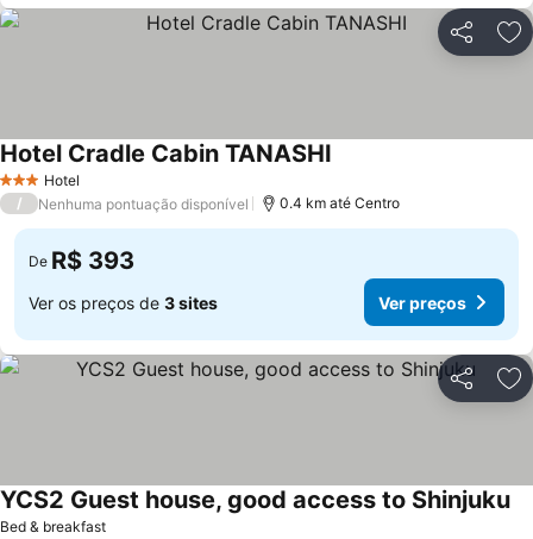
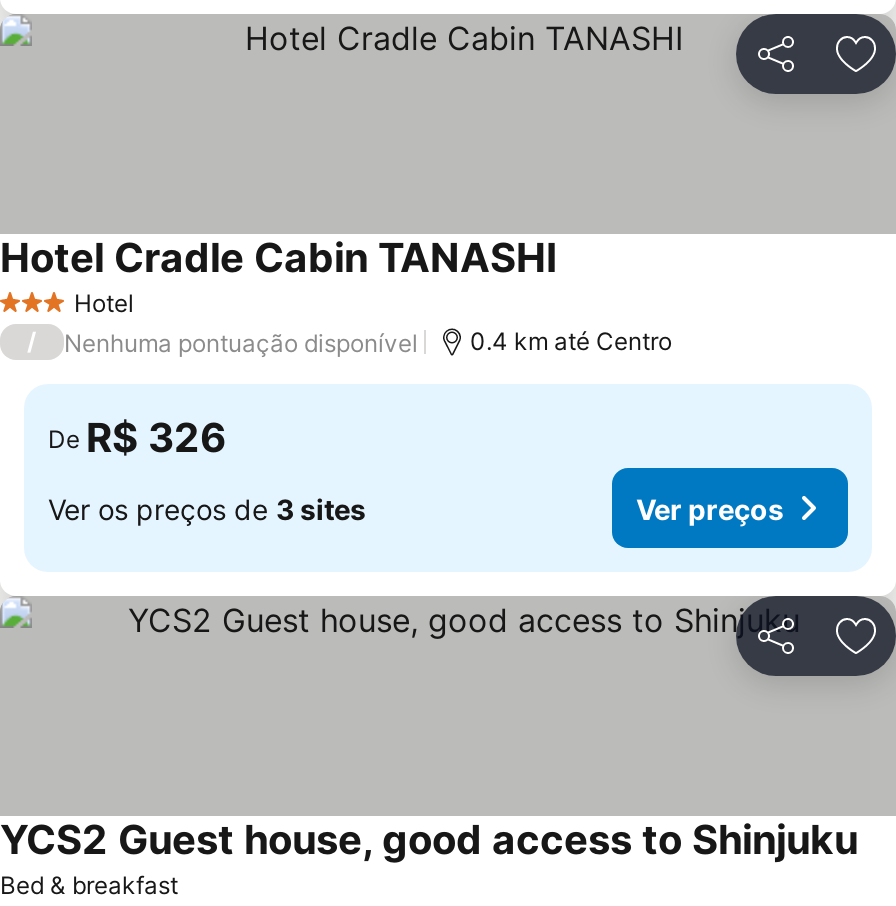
- De R$ 393
+ De R$ 326
